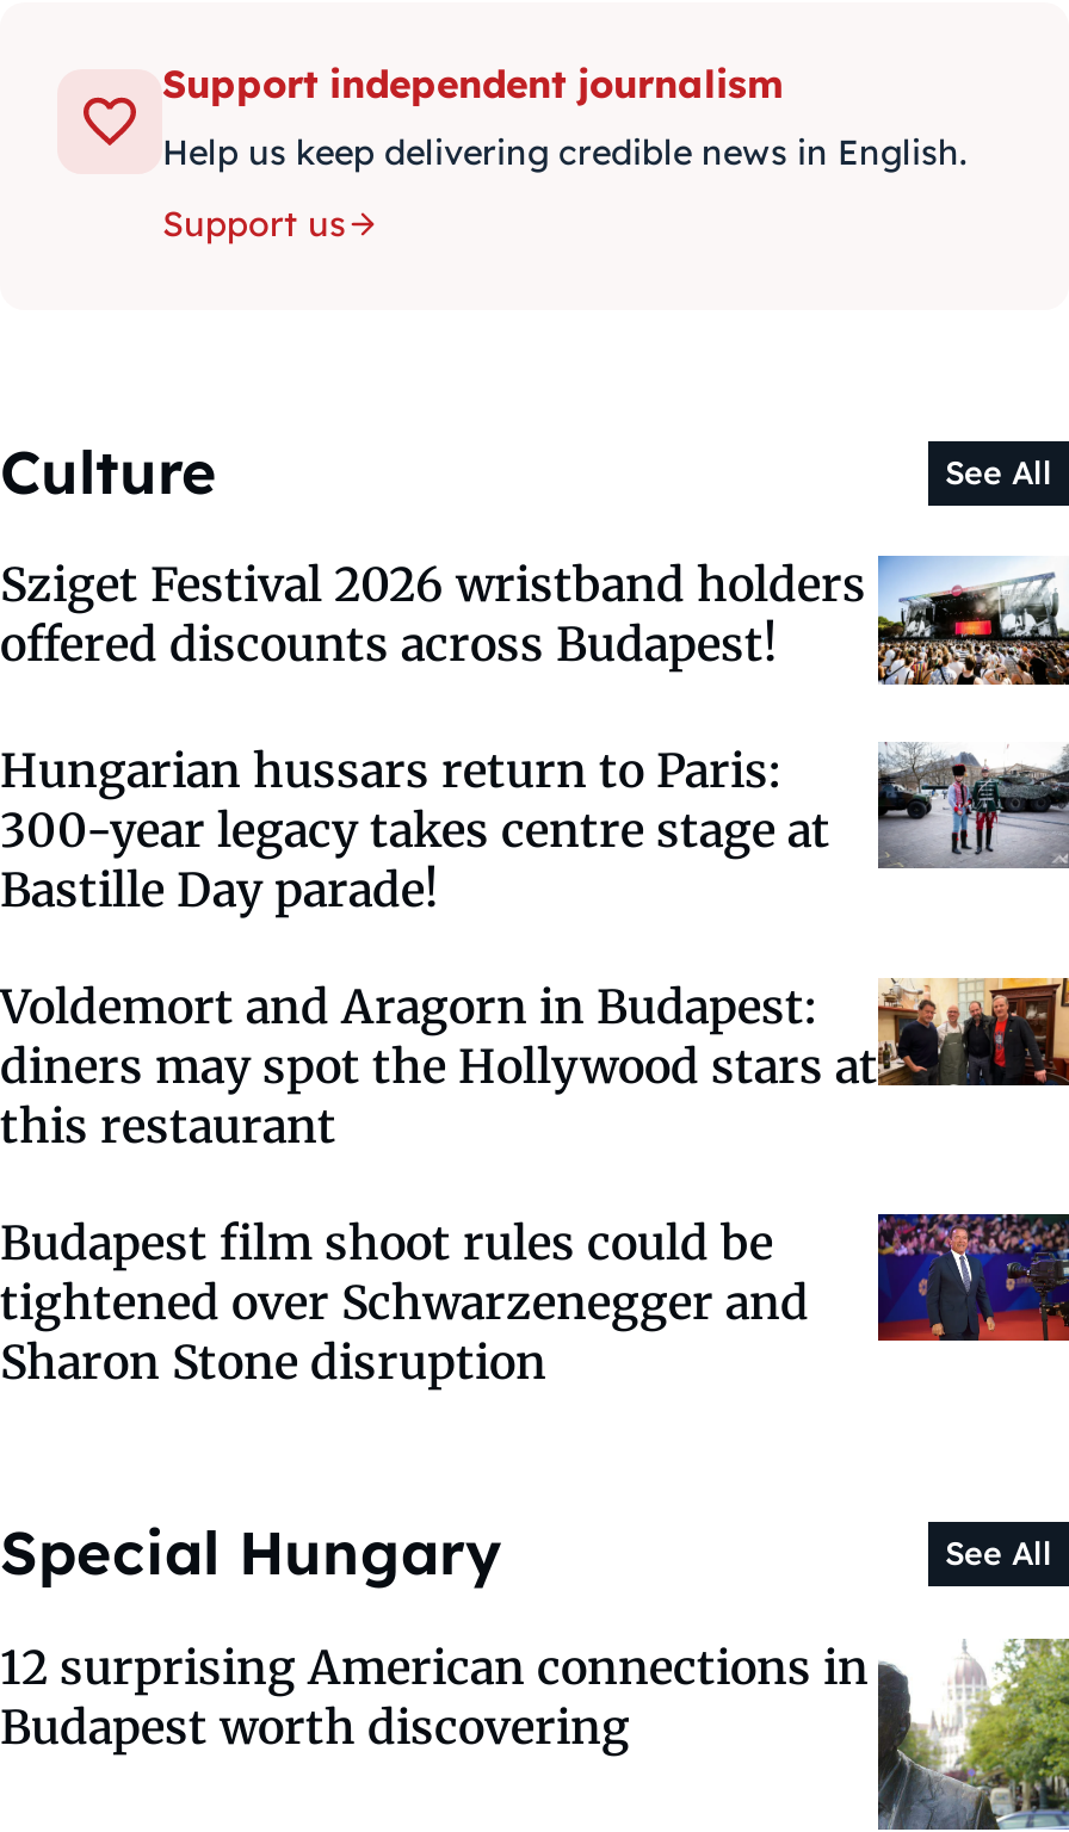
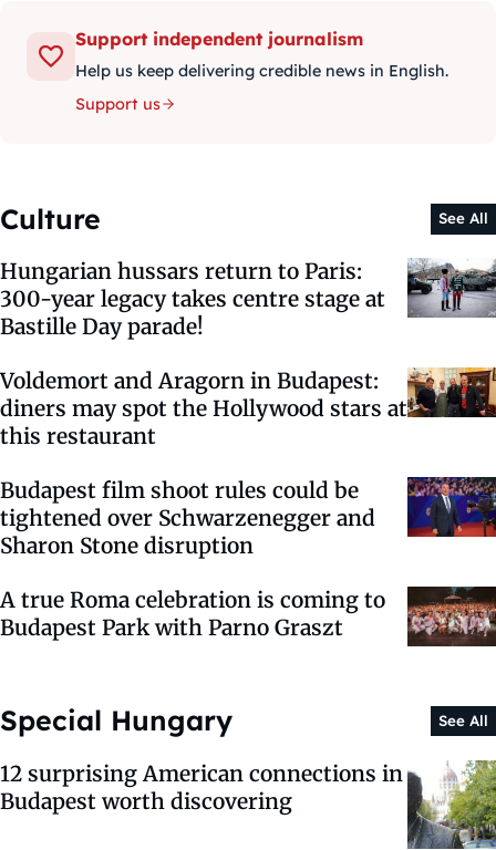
- [image]
- Sziget Festival 2026 wristband holders
- offered discounts across Budapest!

moved up: [image] | Hungarian hussars return to Paris: | 300-year legacy takes centre stage at | ... | tightened over Schwarzenegger and | Sharon Stone disruption

+ [image]
+ A true Roma celebration is coming to
+ Budapest Park with Parno Graszt
